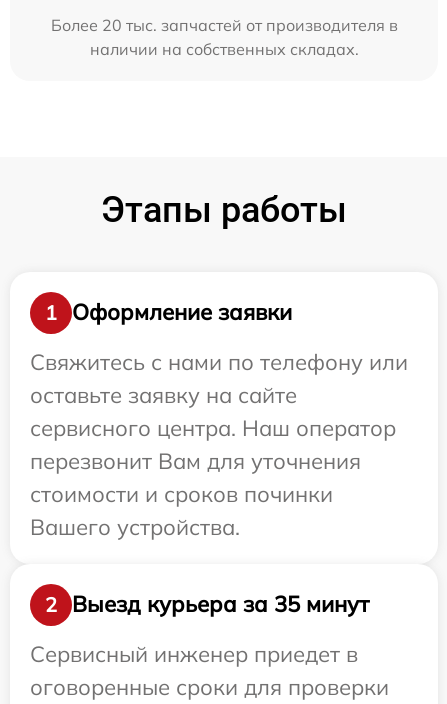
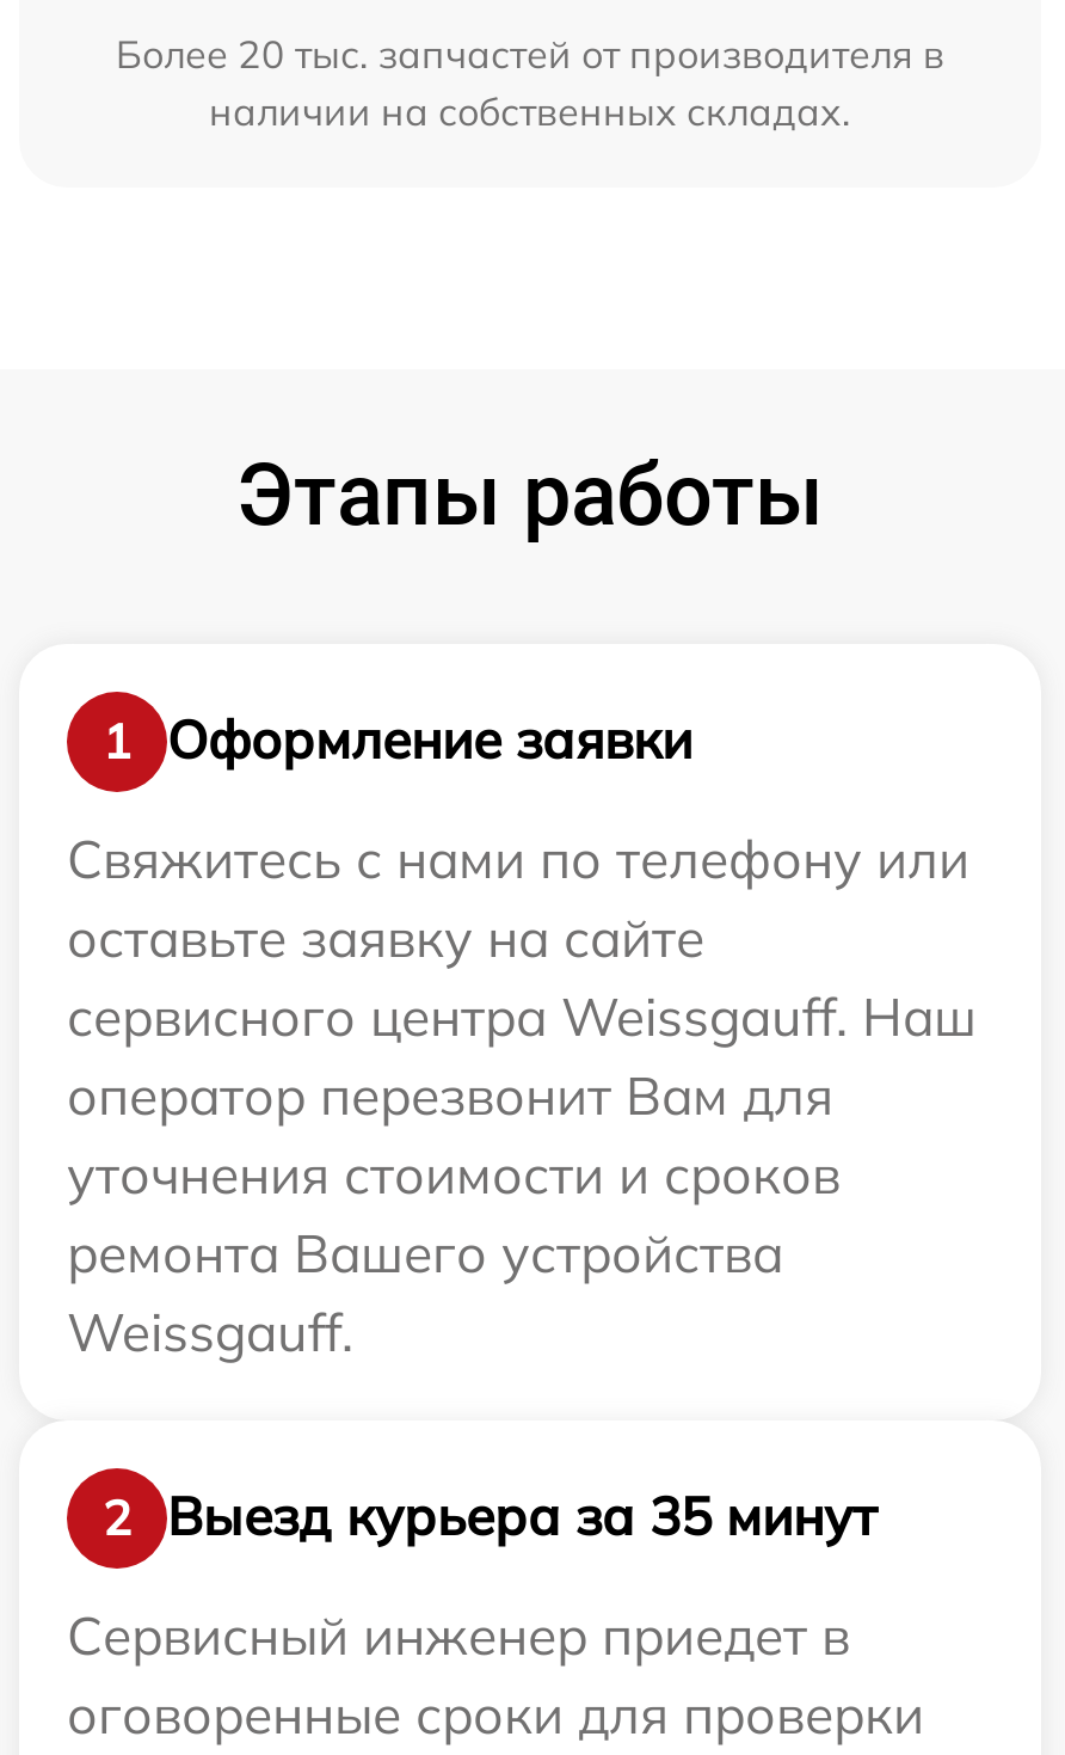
- сервисного центра. Наш оператор
- перезвонит Вам для уточнения
- стоимости и сроков починки
- Вашего устройства.
+ сервисного центра Weissgauff. Наш
+ оператор перезвонит Вам для
+ уточнения стоимости и сроков
+ ремонта Вашего устройства
+ Weissgauff.
